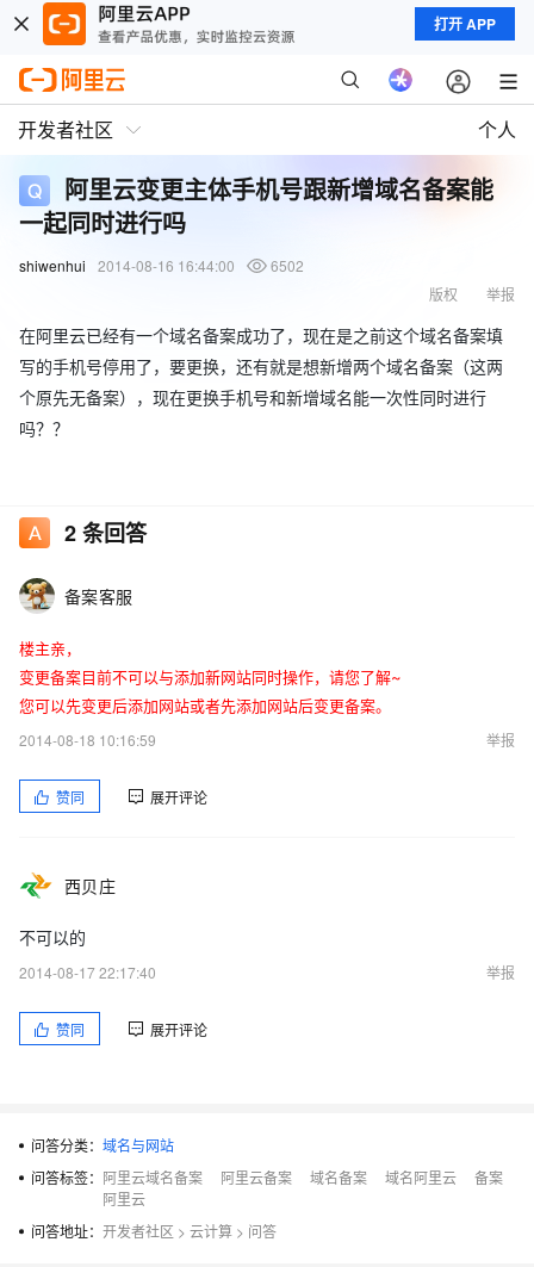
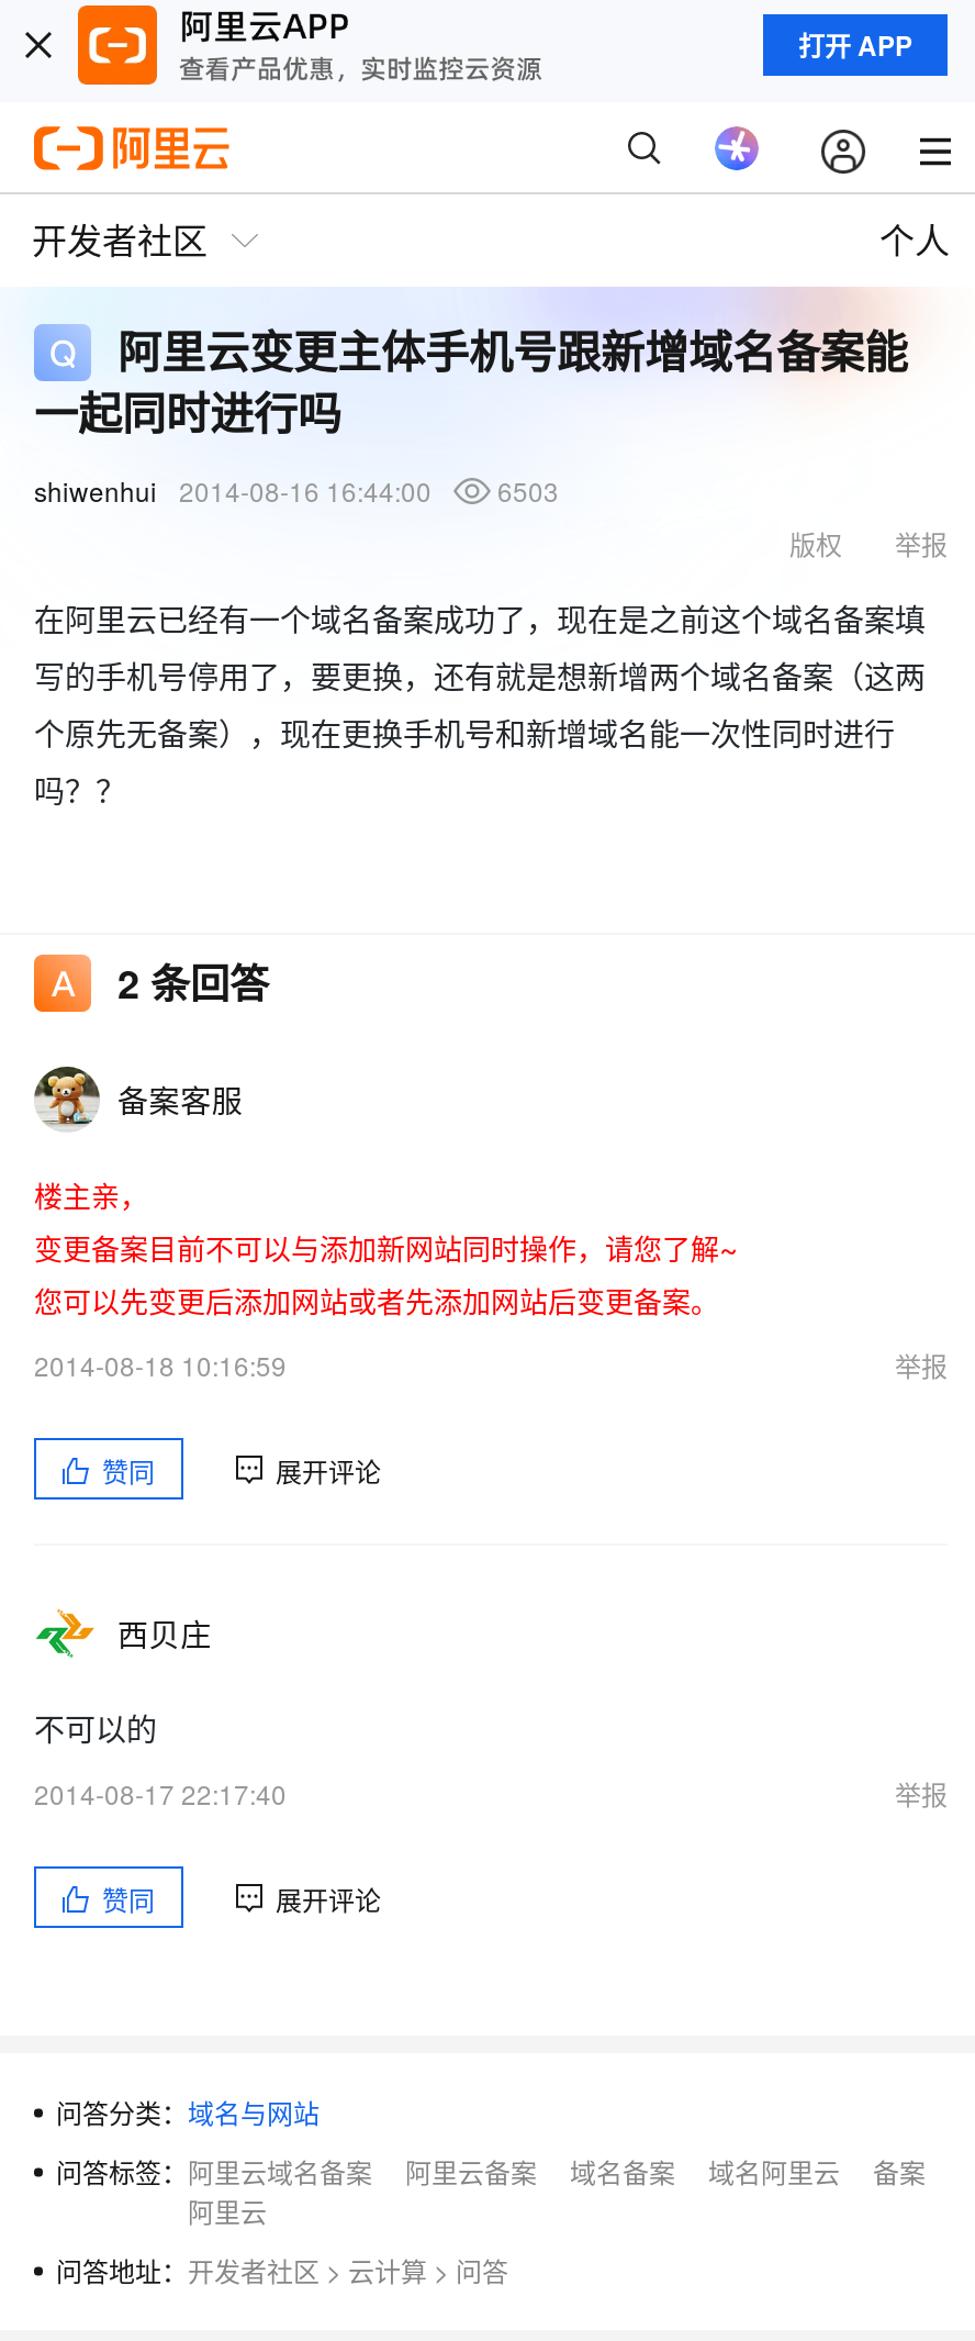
- shiwenhui 2014-08-16 16:44:00 6502
+ shiwenhui 2014-08-16 16:44:00 6503
